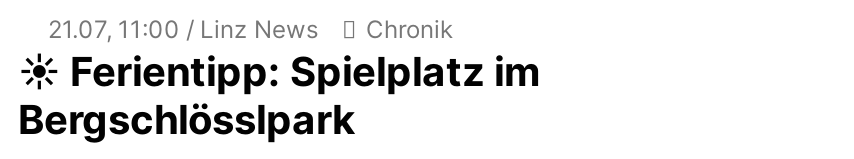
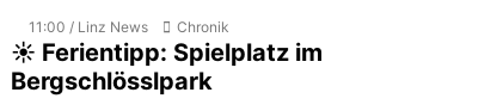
- 21.07, 11:00 / Linz News Chronik
+ 11:00 / Linz News Chronik
